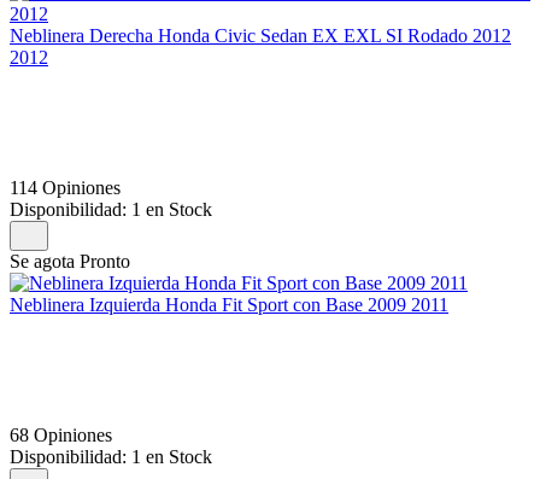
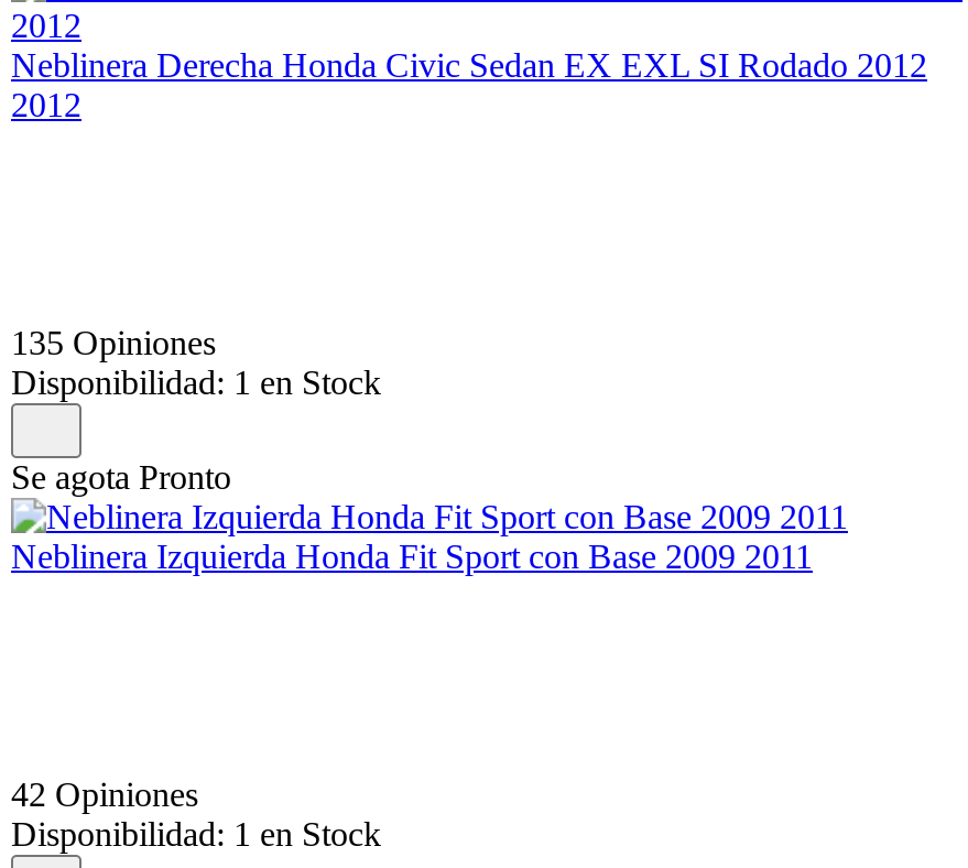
- 114 Opiniones
+ 135 Opiniones

- 68 Opiniones
+ 42 Opiniones
